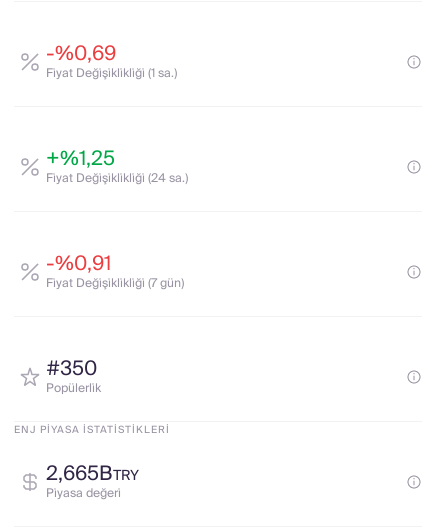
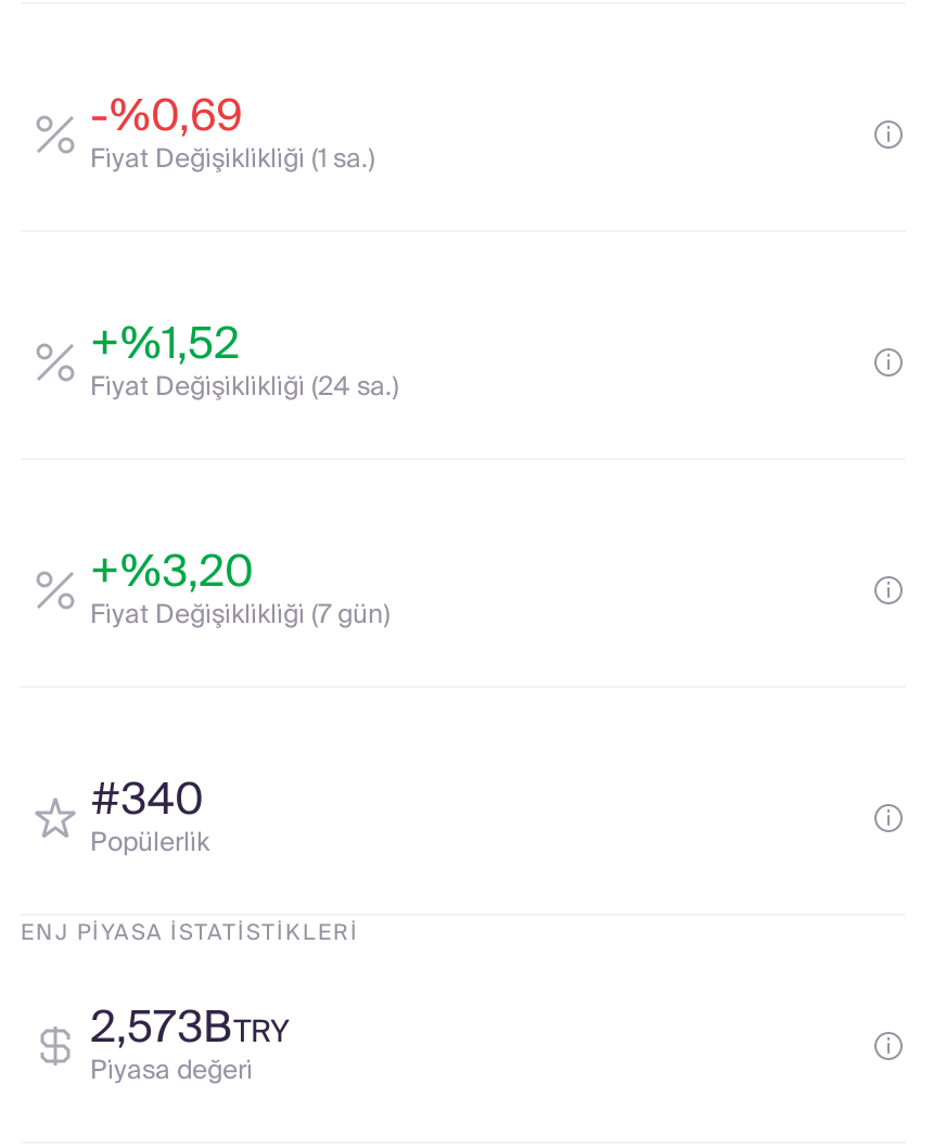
- +%1,25
+ +%1,52

- -%0,91
+ +%3,20

- #350
+ #340

- 2,665BTRY
+ 2,573BTRY
